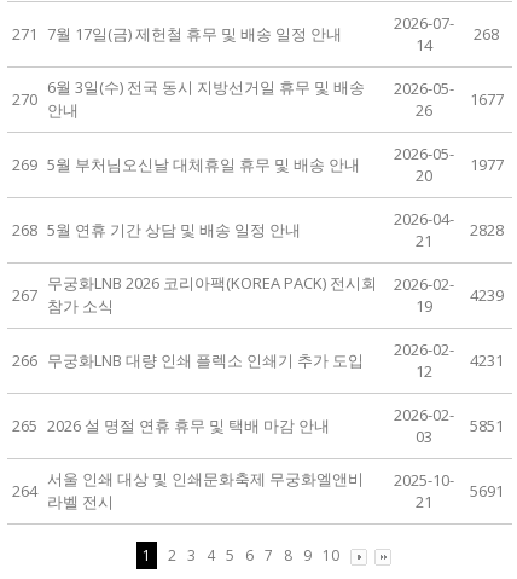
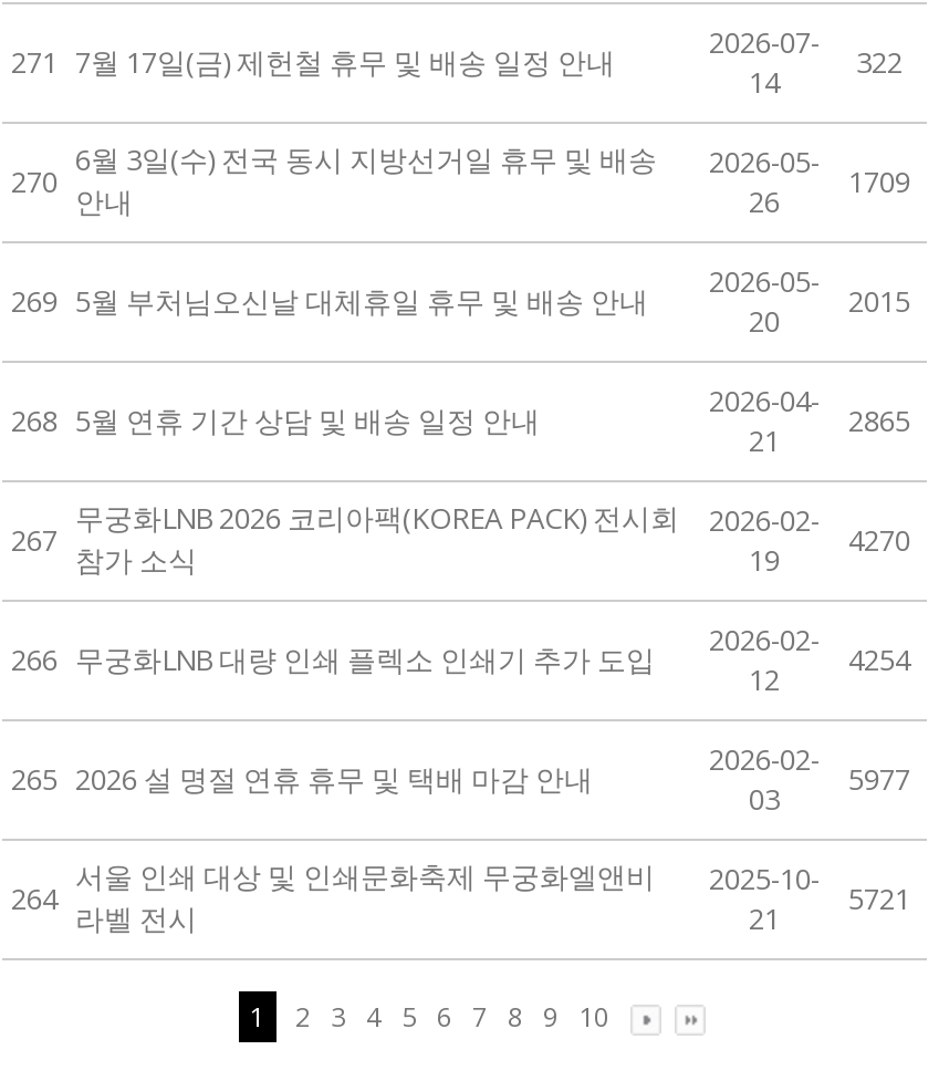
- 2026-07- 14 268
+ 2026-07- 14 322

- 6월 3일(수) 전국 동시 지방선거일 휴무 및 배송 2026-05- 26 1677
+ 6월 3일(수) 전국 동시 지방선거일 휴무 및 배송 2026-05- 26 1709

- 269 5월 부처님오신날 대체휴일 휴무 및 배송 안내 2026-05- 20 1977
+ 269 5월 부처님오신날 대체휴일 휴무 및 배송 안내 2026-05- 20 2015

- 2026-04- 21 2828
+ 2026-04- 21 2865

- 4239
+ 4270

- 4231
+ 4254

- 2026-02- 03 5851
+ 2026-02- 03 5977

- 서울 인쇄 대상 및 인쇄문화축제 무궁화엘앤비 2025-10- 21 5691
+ 서울 인쇄 대상 및 인쇄문화축제 무궁화엘앤비 2025-10- 21 5721
